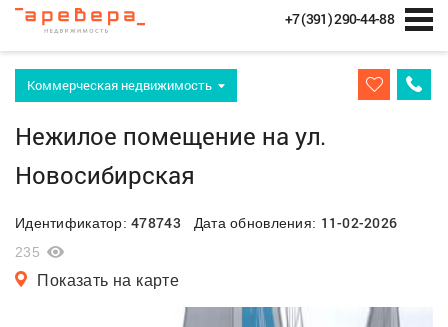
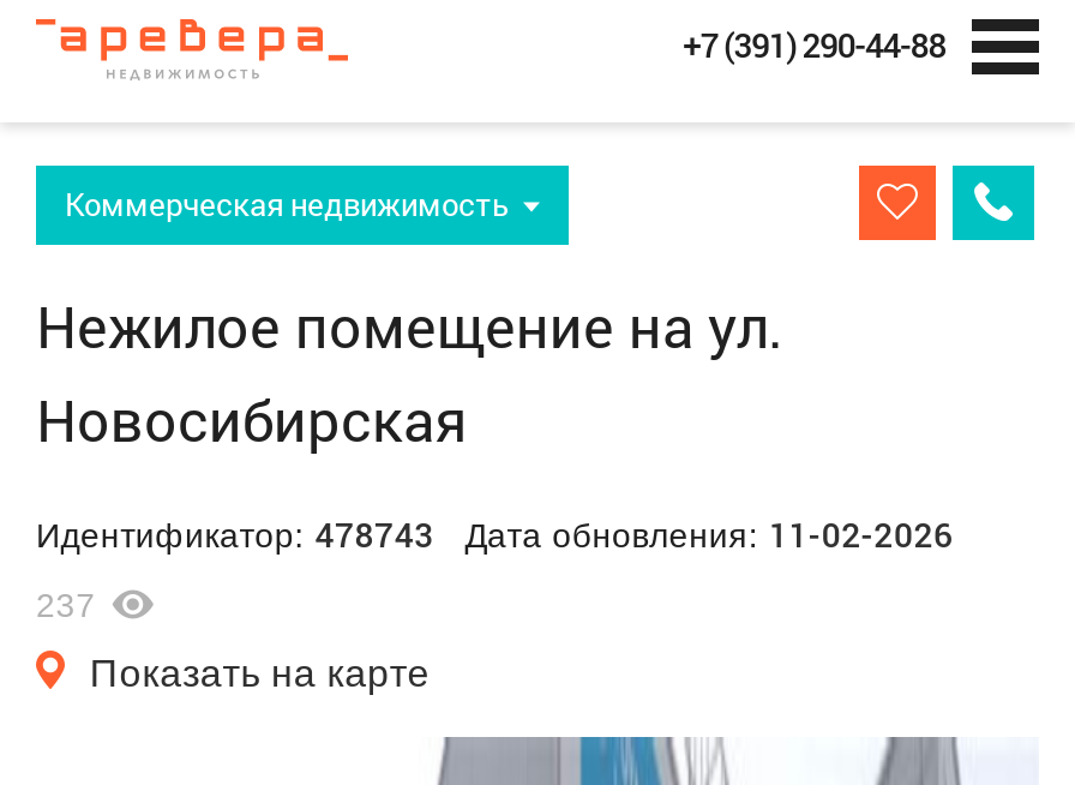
- 235
+ 237
